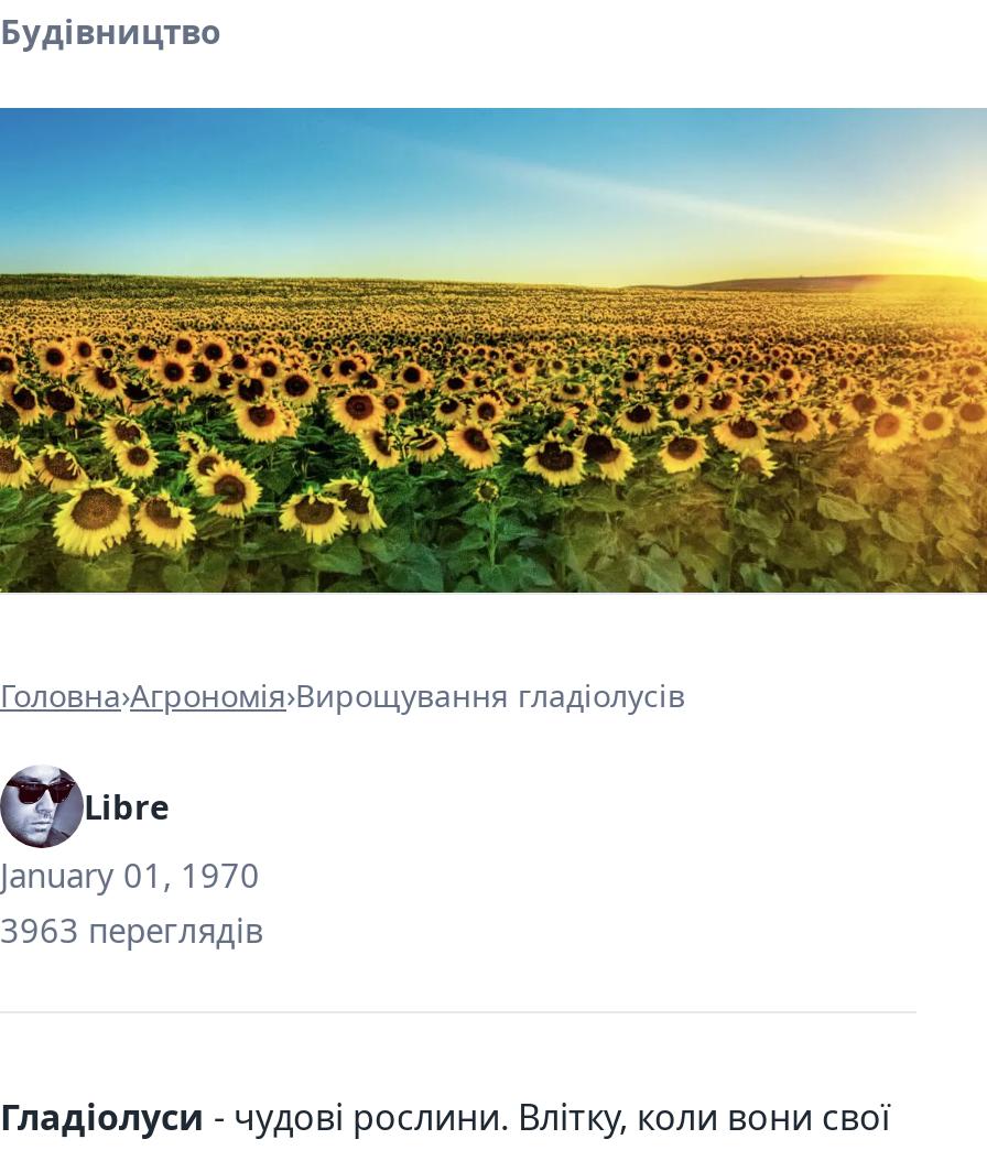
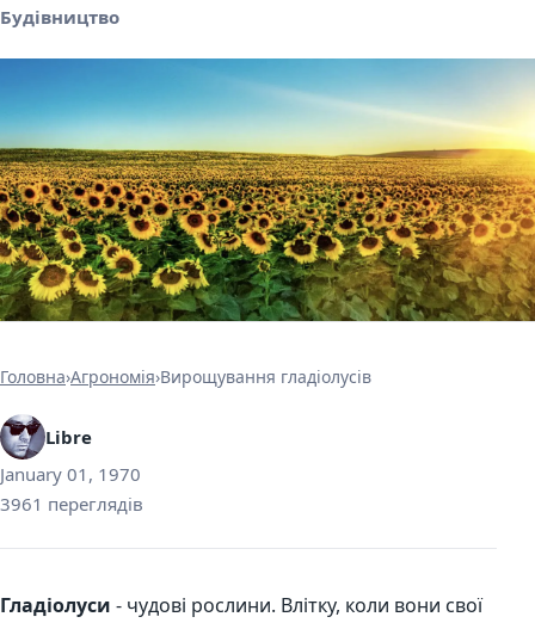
- 3963 переглядів
+ 3961 переглядів
